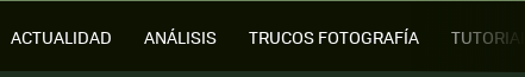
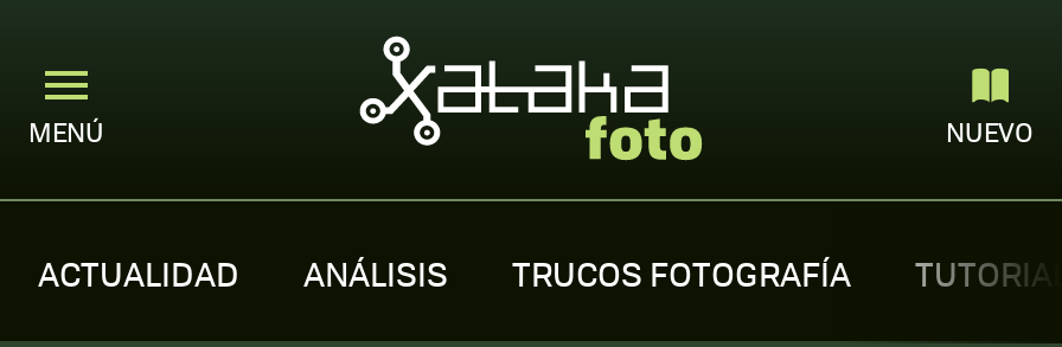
+ [image]
+ MENÚ
+ NUEVO
